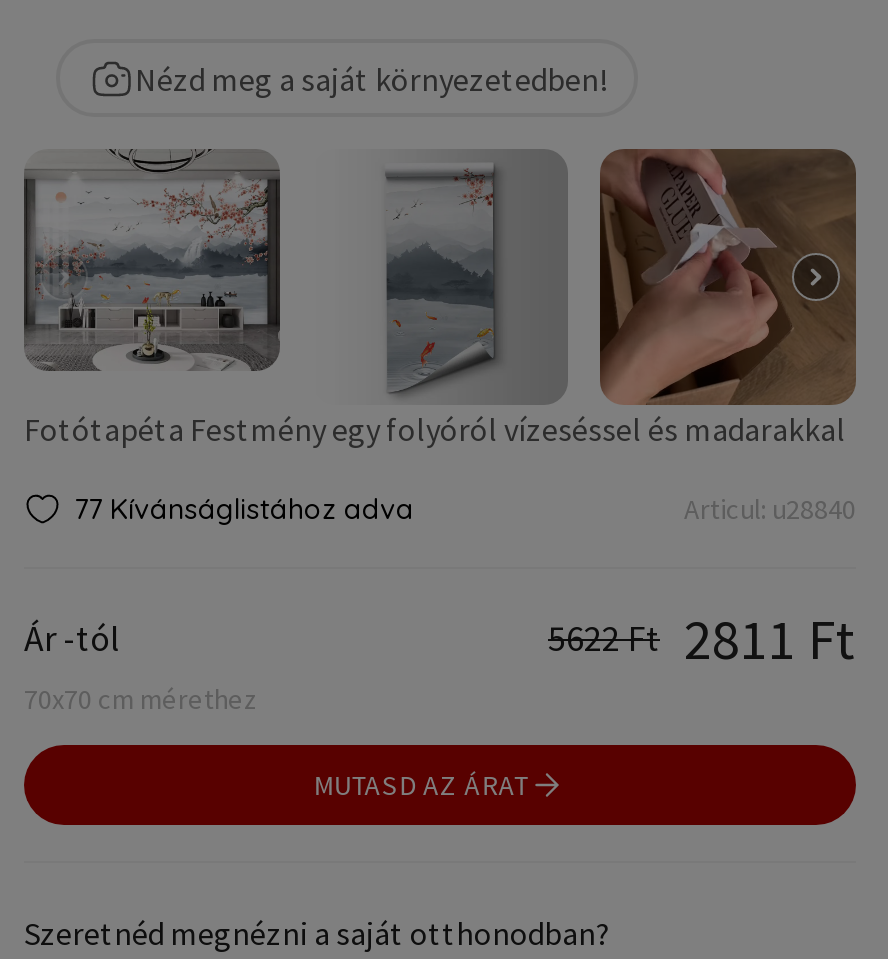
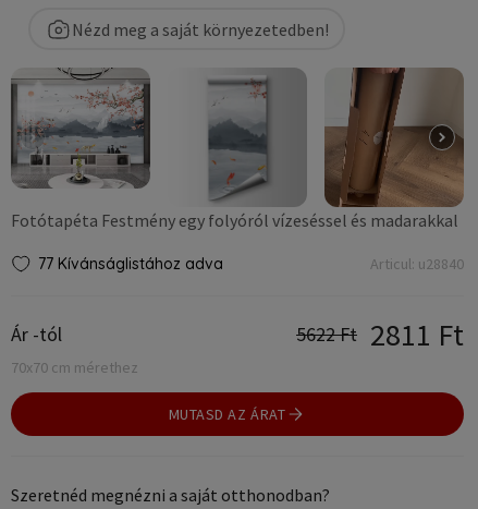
- [image]
+ [image]
